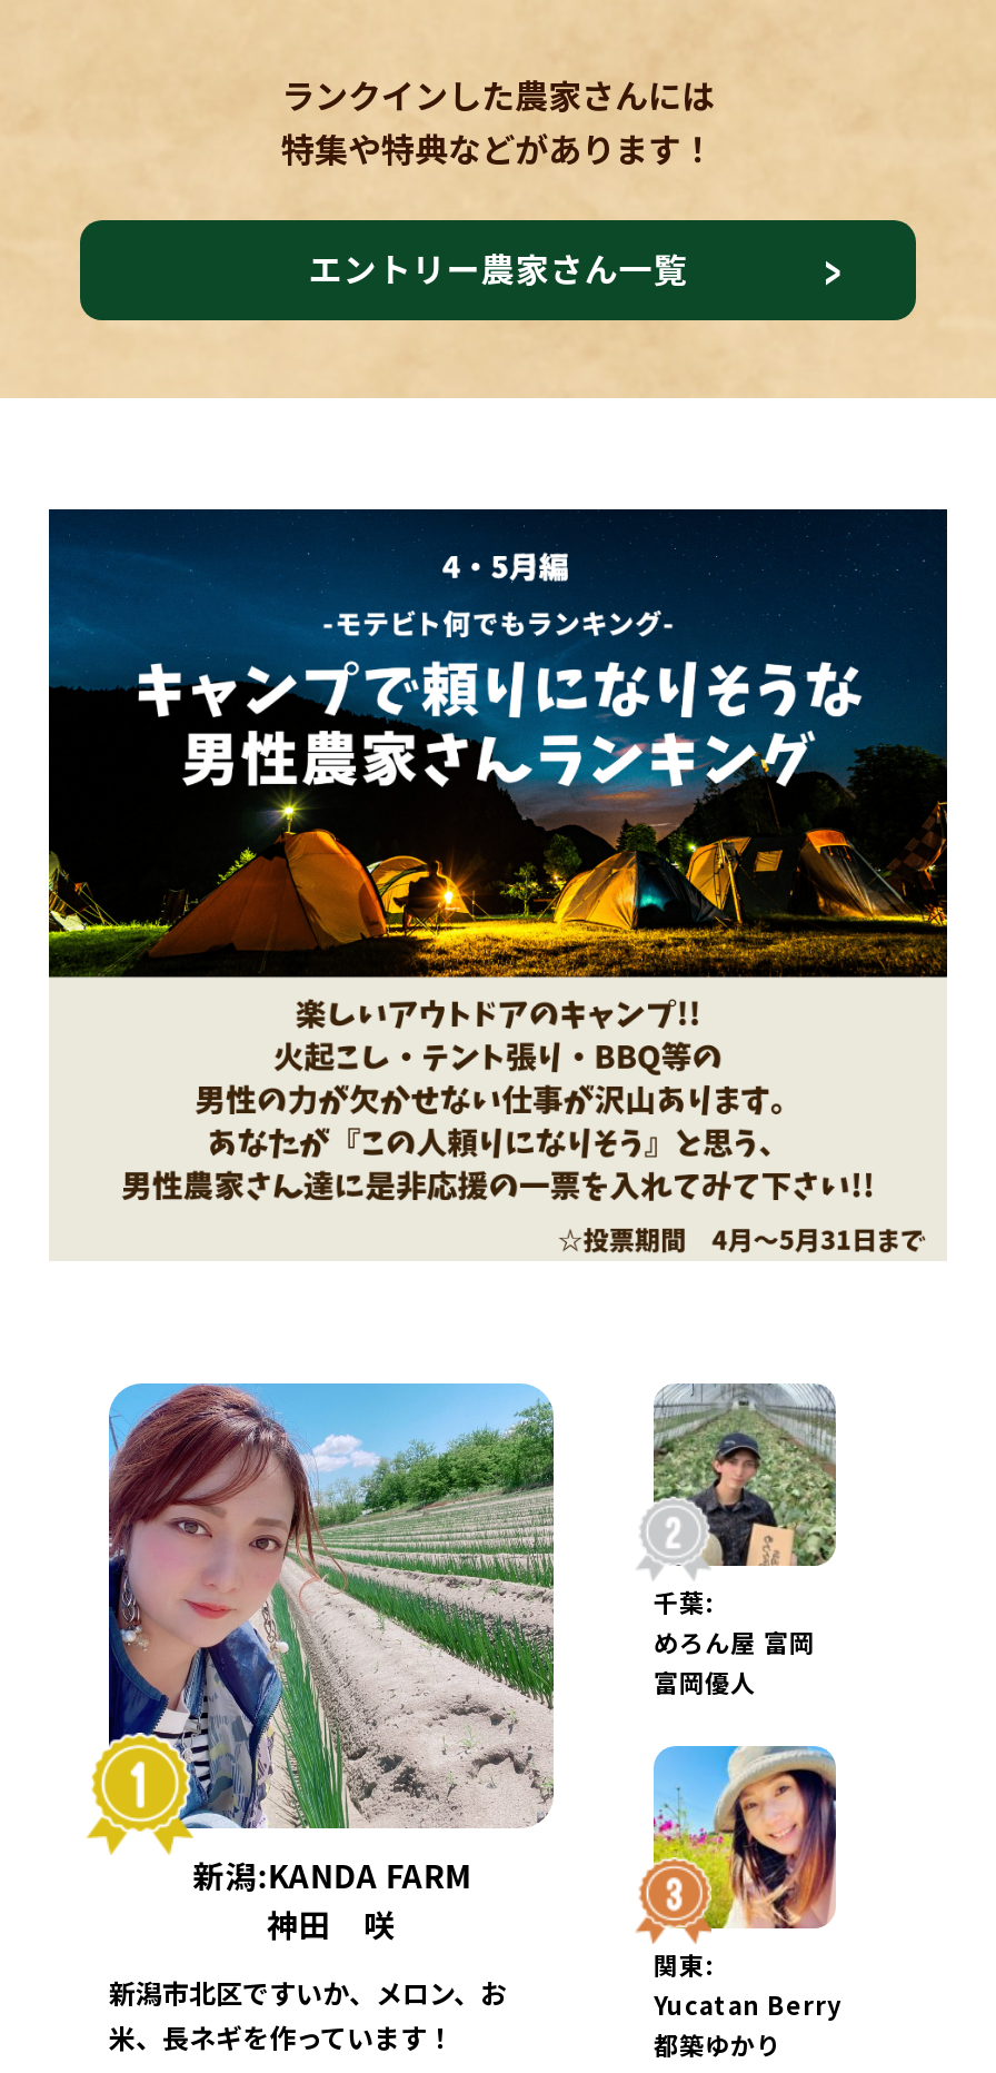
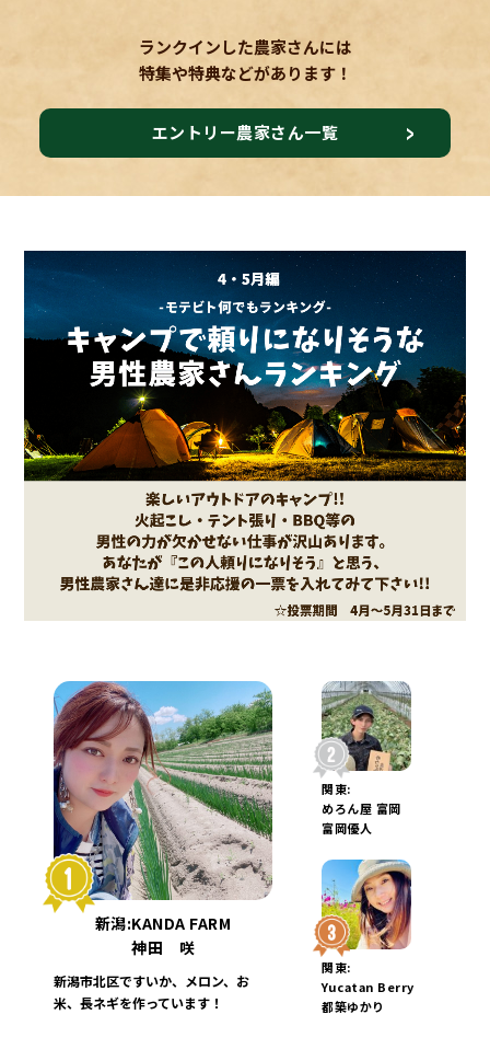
- 千葉:
+ 関東:
